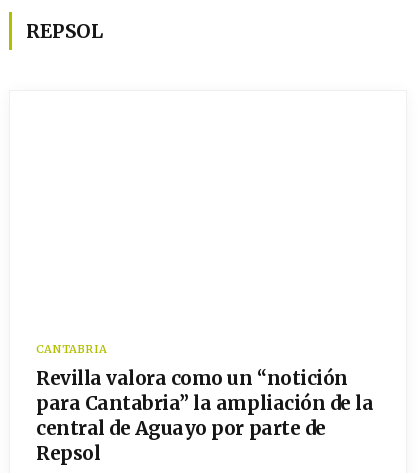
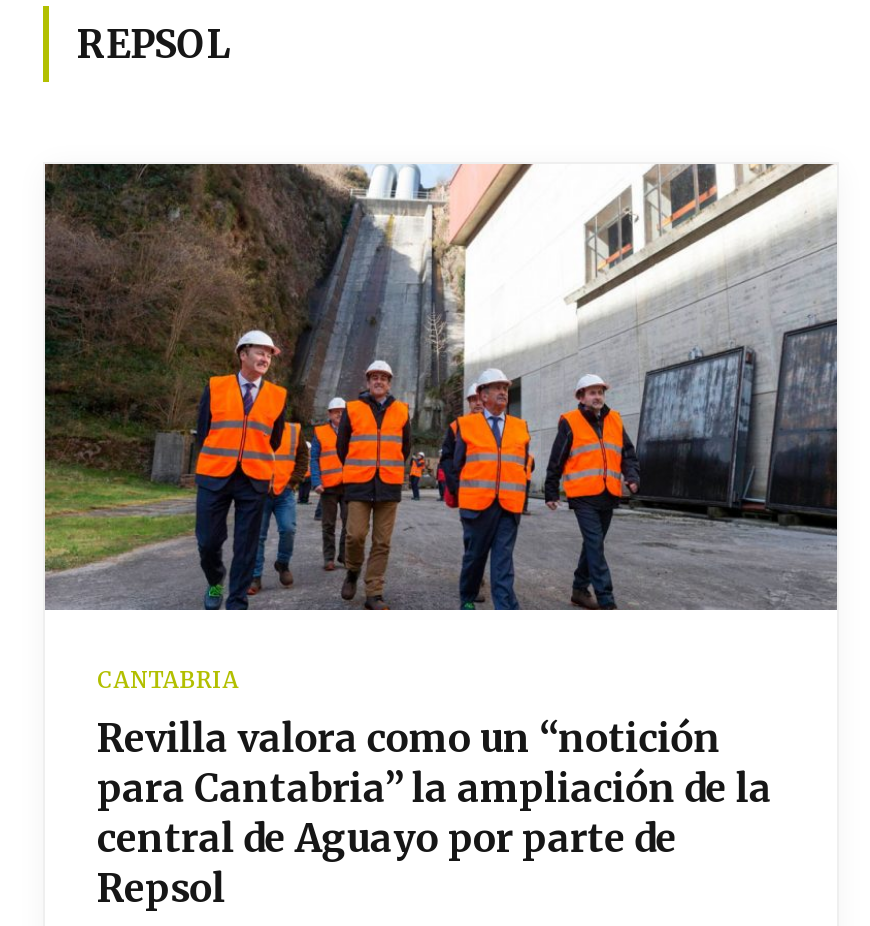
+ [image]
